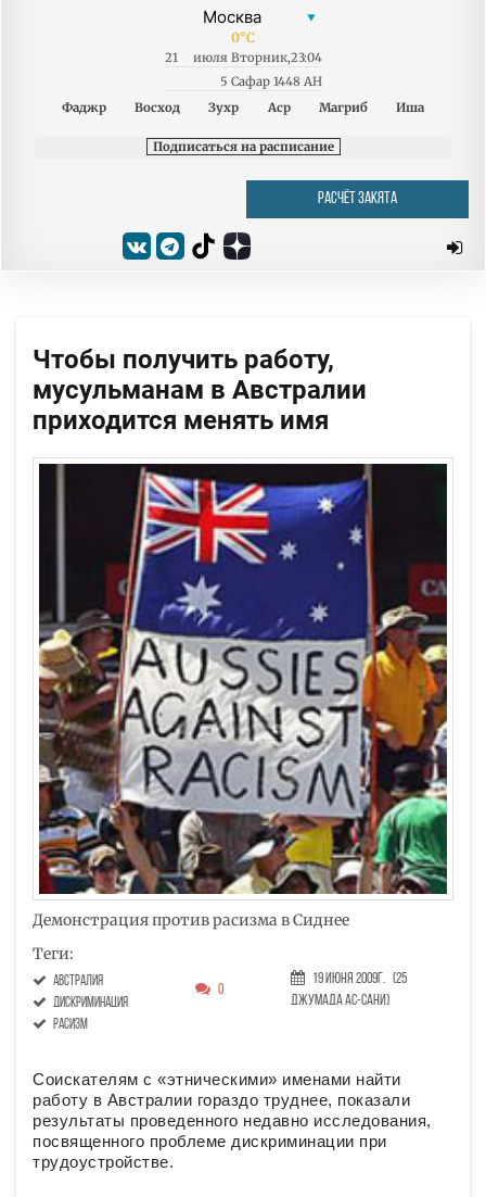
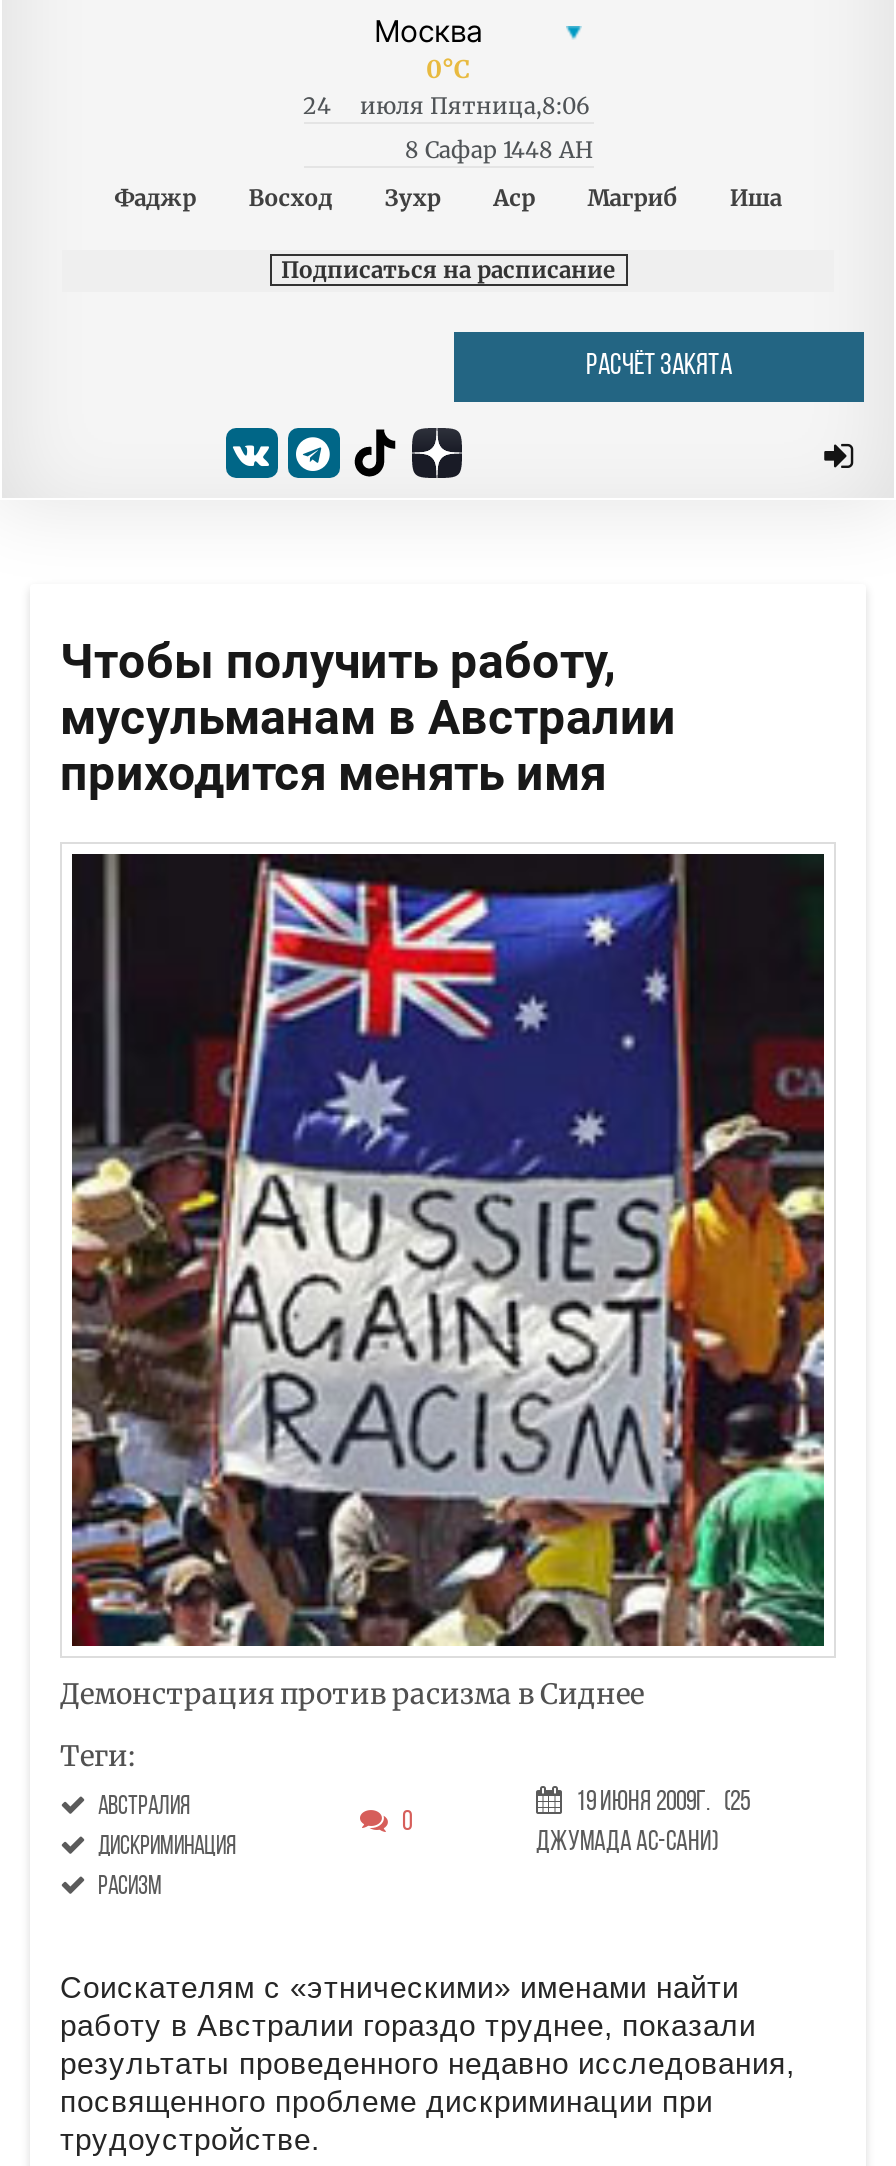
- 21
+ 24

- июля Вторник,23:04
+ июля Пятница,8:06

- 5 Сафар 1448 AH
+ 8 Сафар 1448 AH
